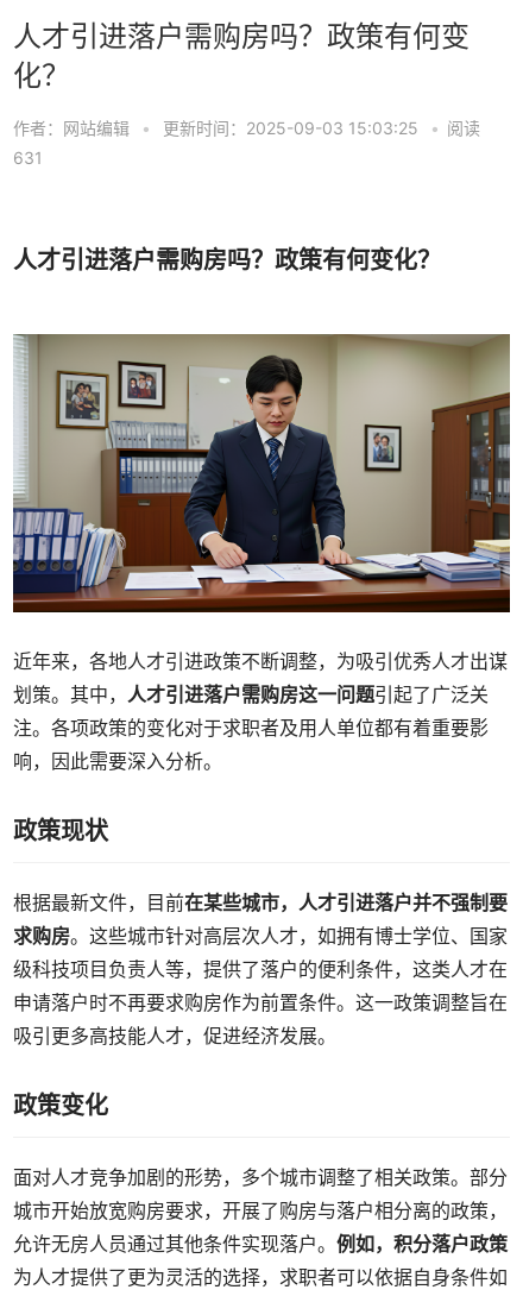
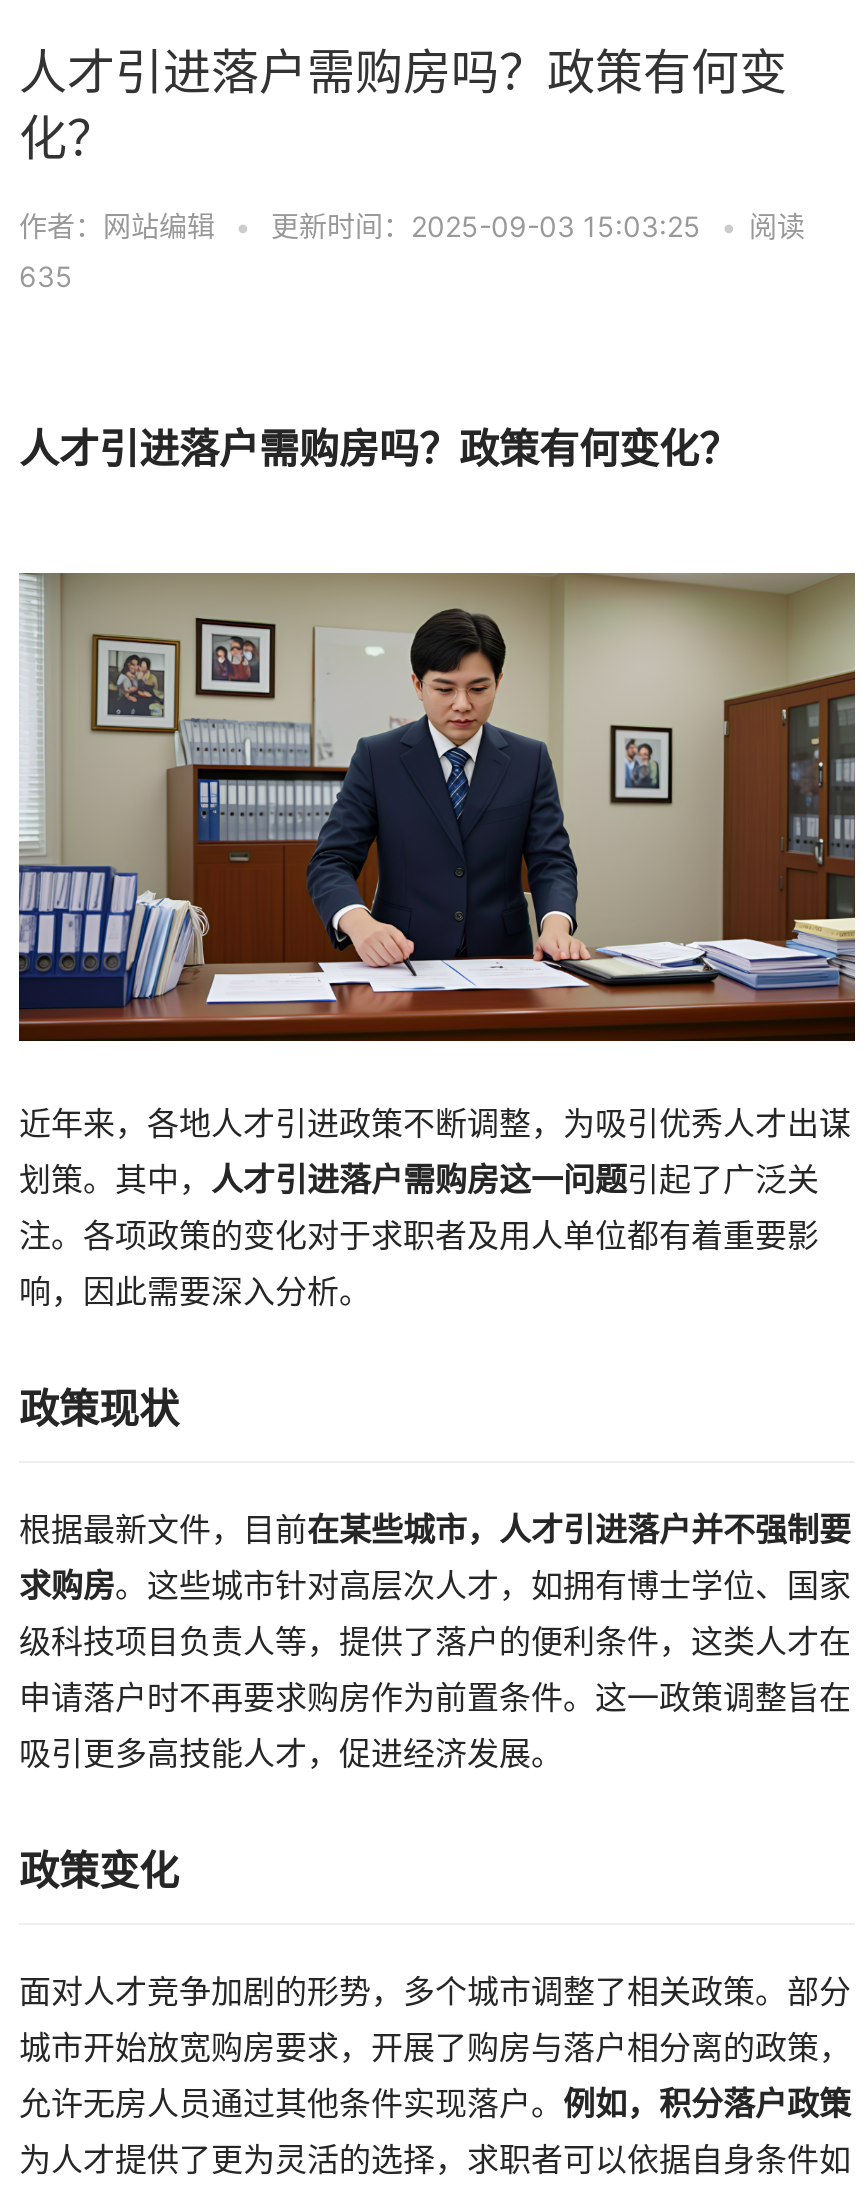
- 631
+ 635
